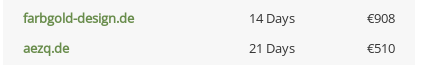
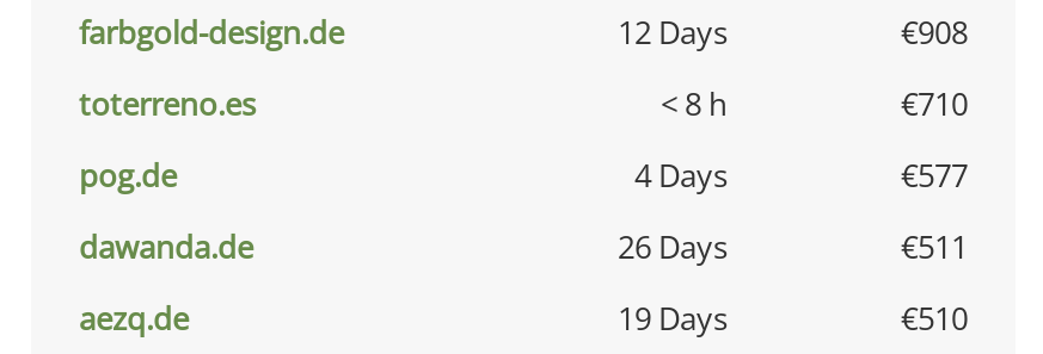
- 14 Days
+ 12 Days

+ toterreno.es
+ < 8 h
+ €710
+ pog.de
+ 4 Days
+ €577
+ dawanda.de
+ 26 Days
+ €511

- 21 Days
+ 19 Days
